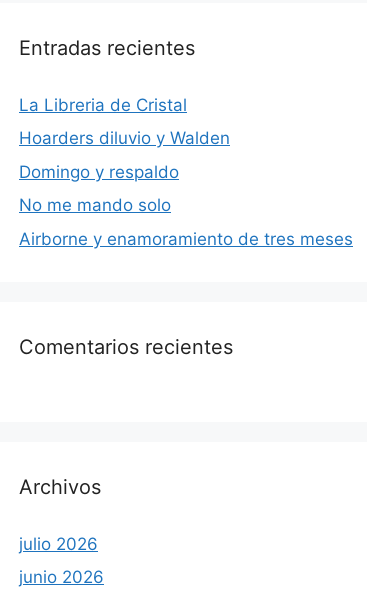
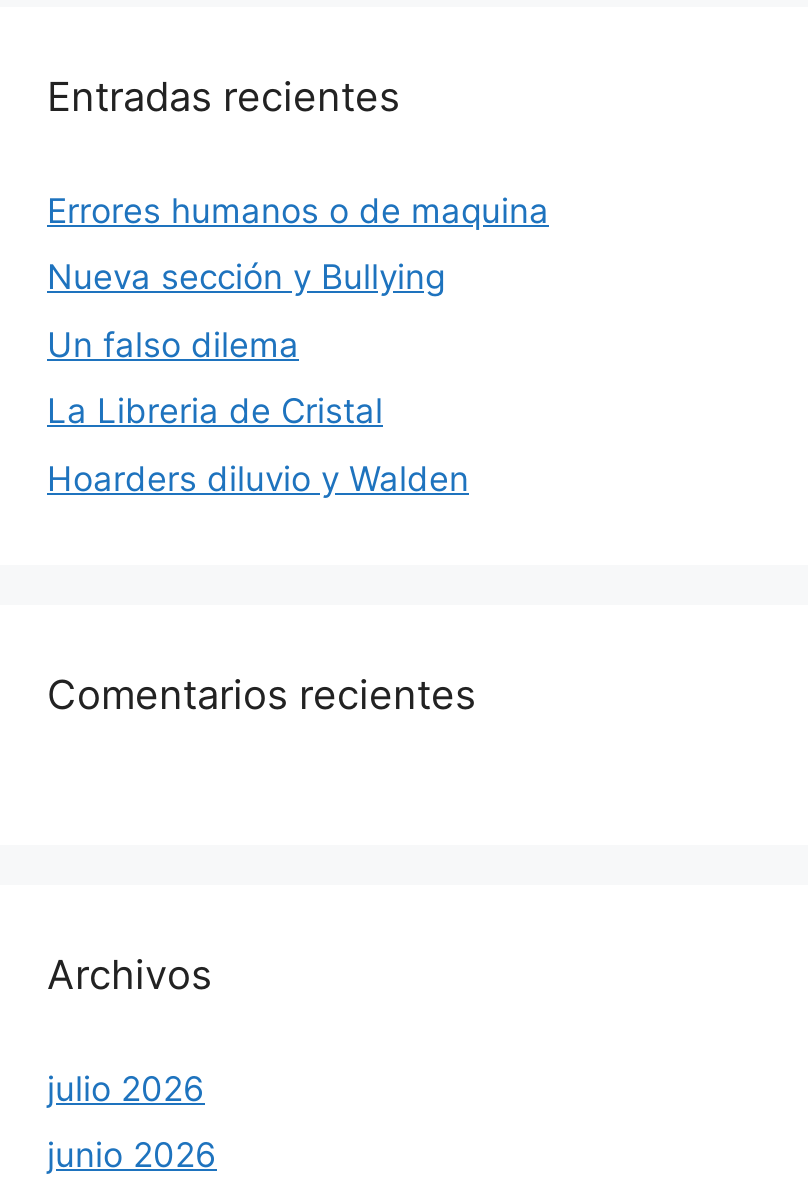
+ Errores humanos o de maquina
+ Nueva sección y Bullying
+ Un falso dilema

moved down: La Libreria de Cristal | Hoarders diluvio y Walden

- Domingo y respaldo
- No me mando solo
- Airborne y enamoramiento de tres meses
